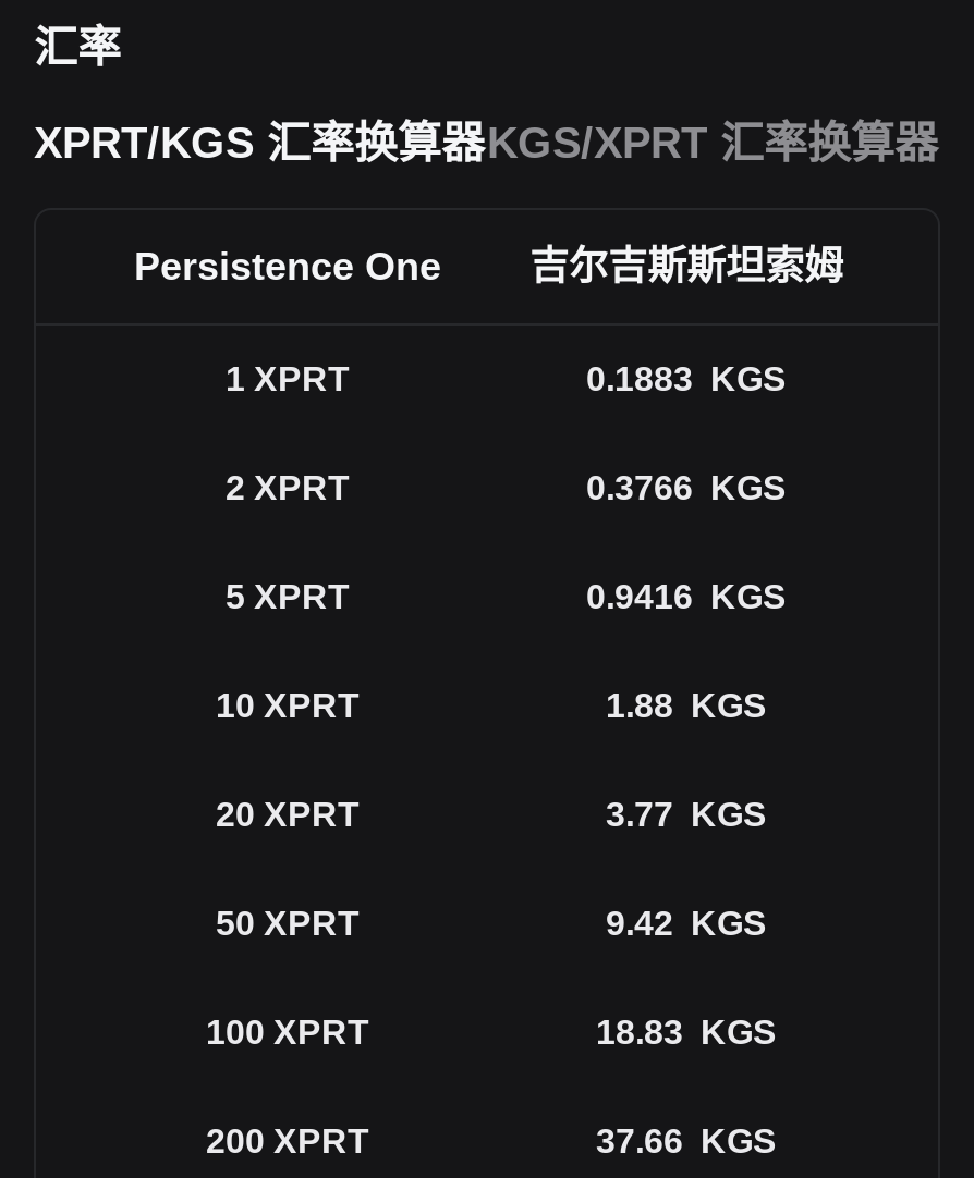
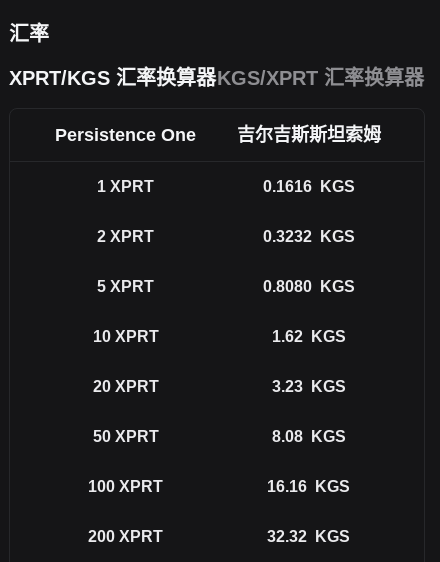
- 0.1883 KGS
+ 0.1616 KGS

- 0.3766 KGS
+ 0.3232 KGS

- 0.9416 KGS
+ 0.8080 KGS

- 1.88 KGS
+ 1.62 KGS

- 3.77 KGS
+ 3.23 KGS

- 9.42 KGS
+ 8.08 KGS

- 18.83 KGS
+ 16.16 KGS

- 37.66 KGS
+ 32.32 KGS
